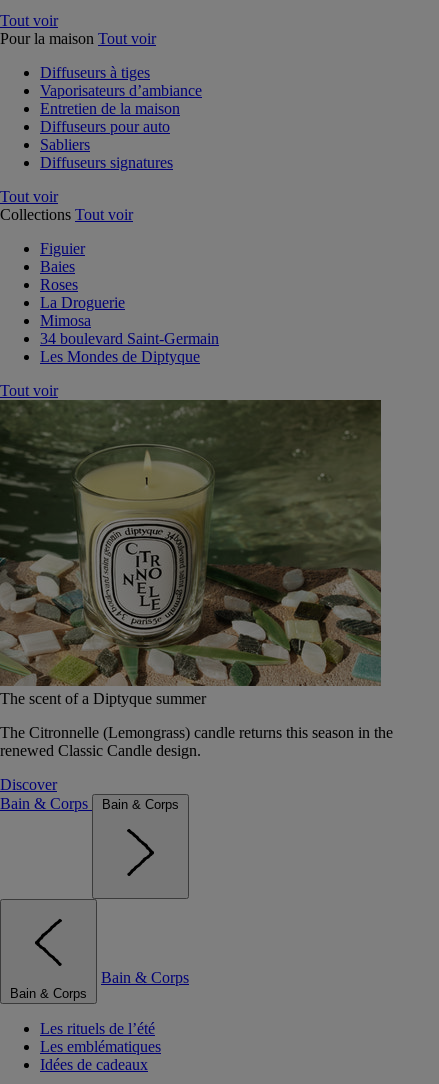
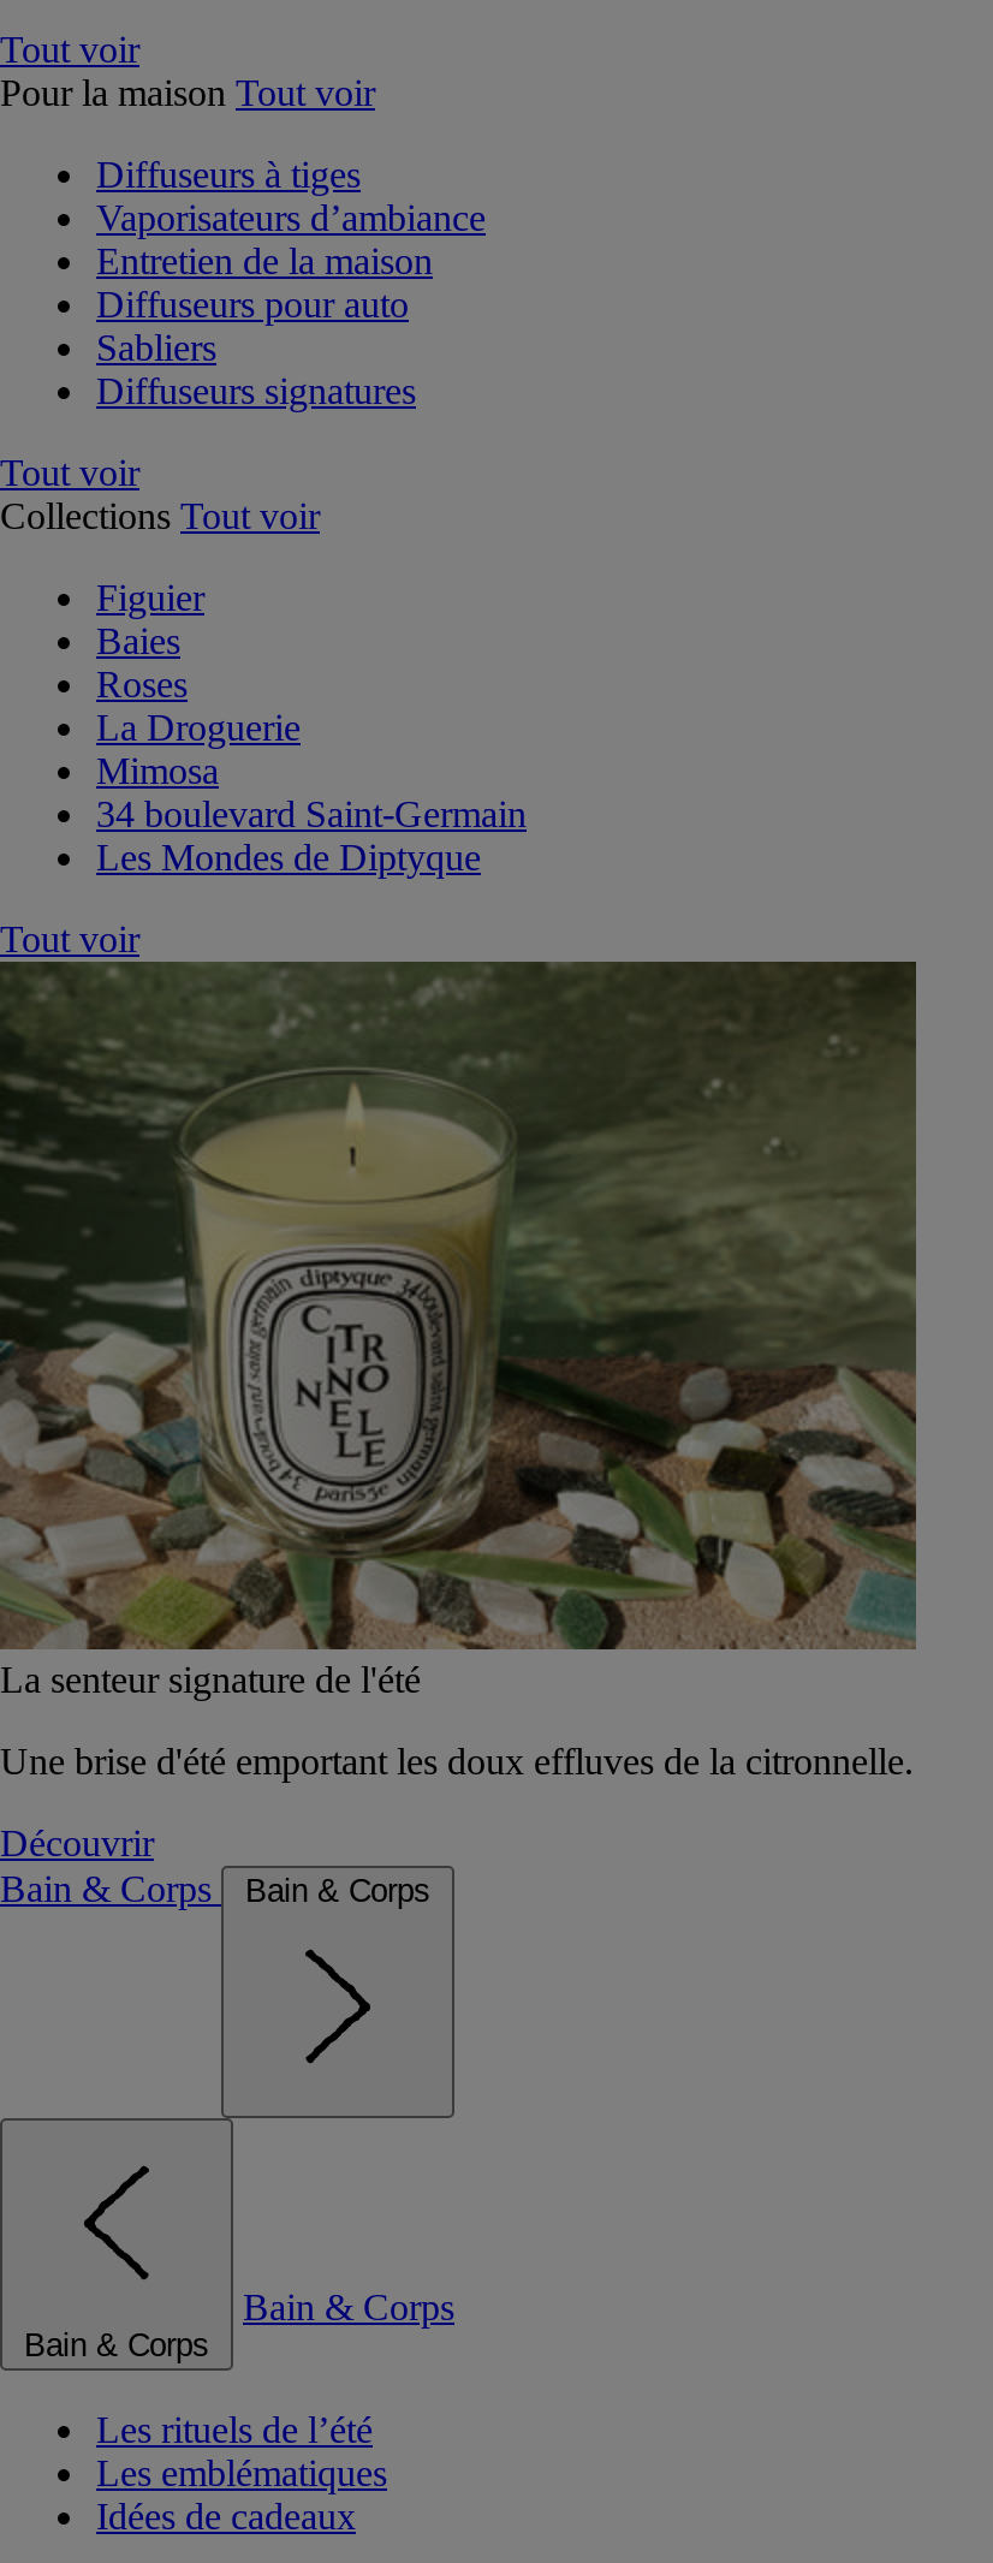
- The scent of a Diptyque summer
+ La senteur signature de l'été

- The Citronnelle (Lemongrass) candle returns this season in the
- renewed Classic Candle design.
+ Une brise d'été emportant les doux effluves de la citronnelle.

- Discover
+ Découvrir
